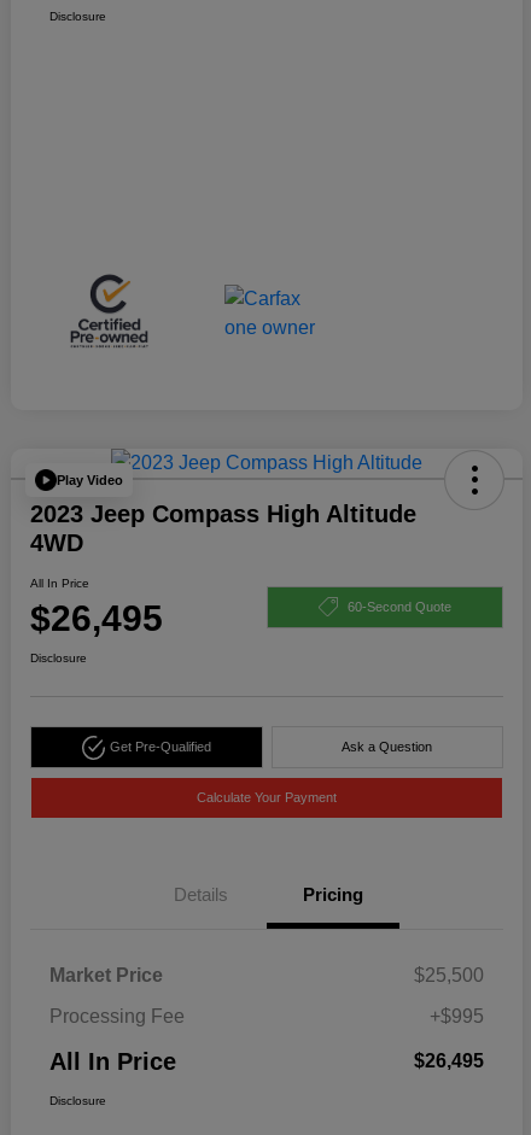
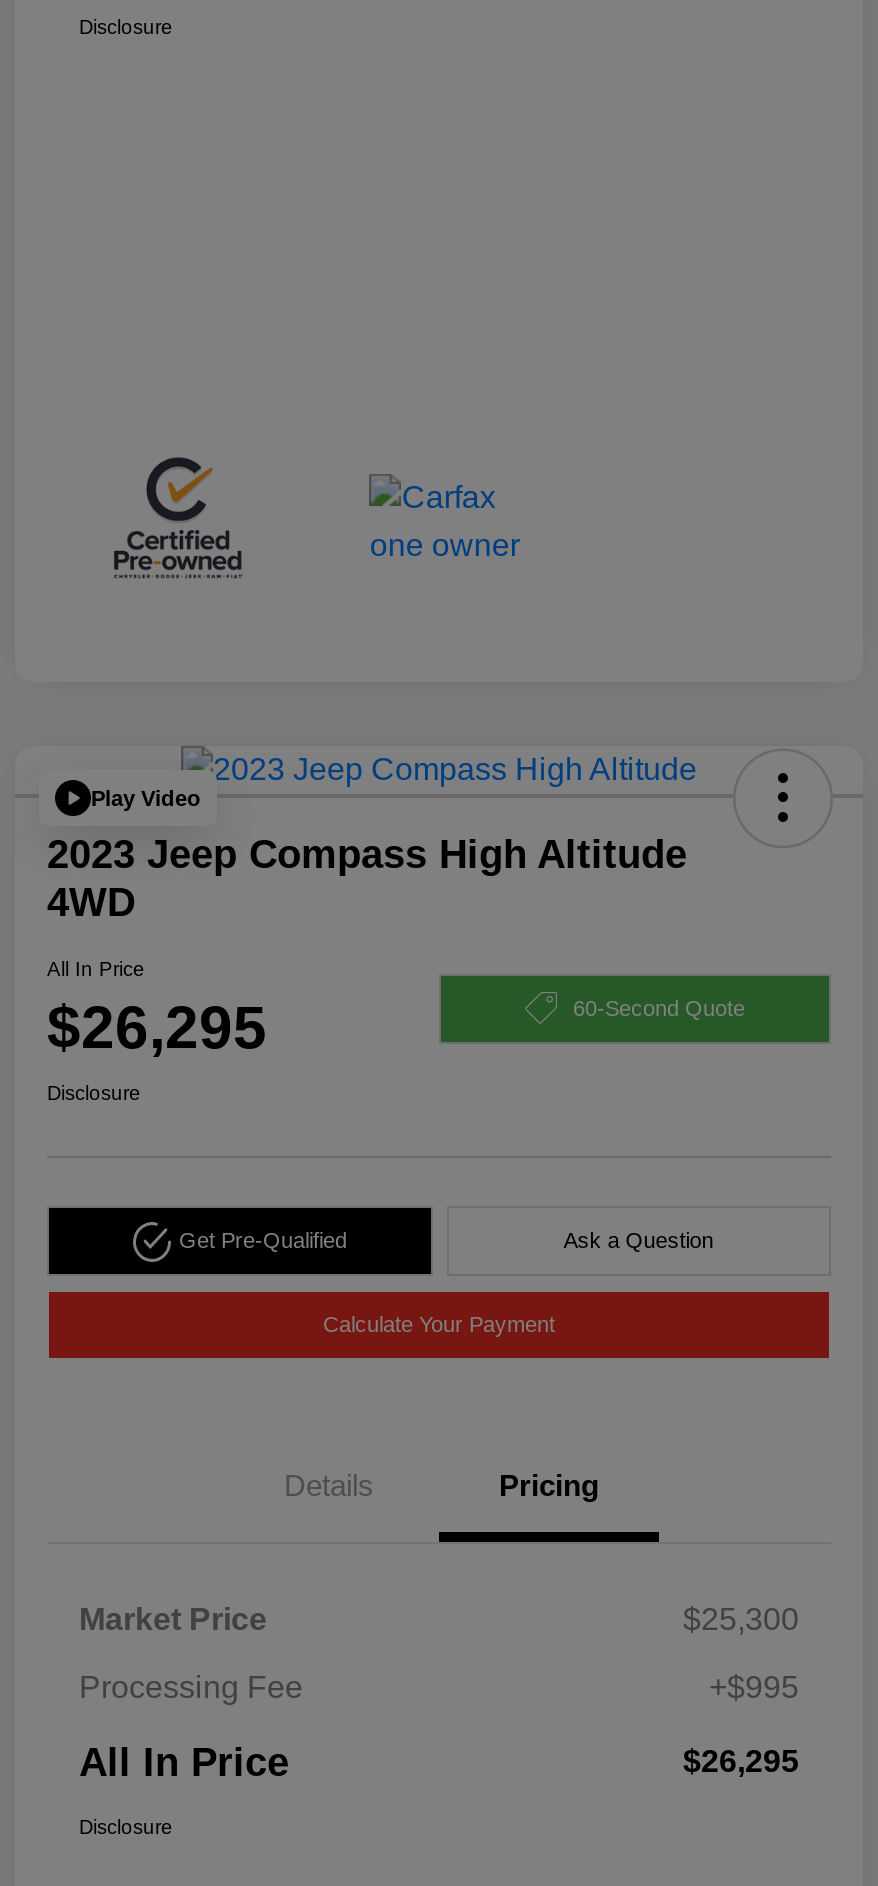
- $26,495
+ $26,295

- $25,500
+ $25,300

- $26,495
+ $26,295
